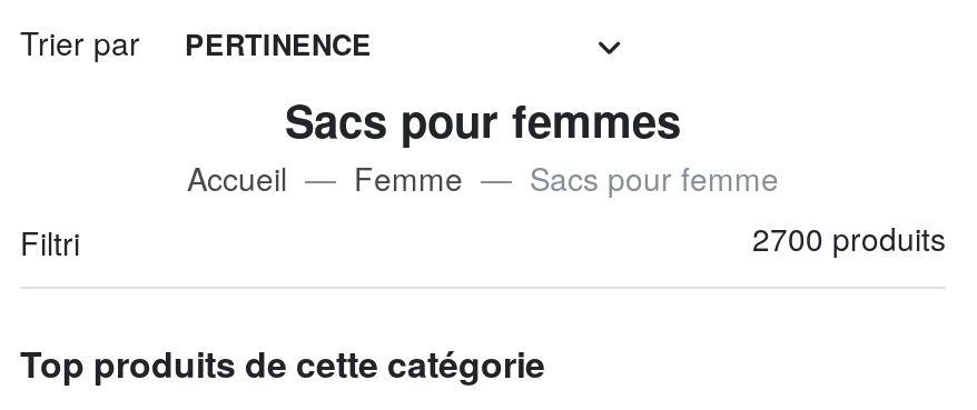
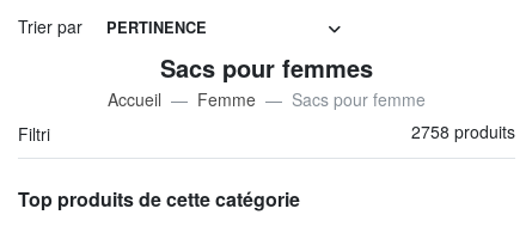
- 2700 produits
+ 2758 produits
